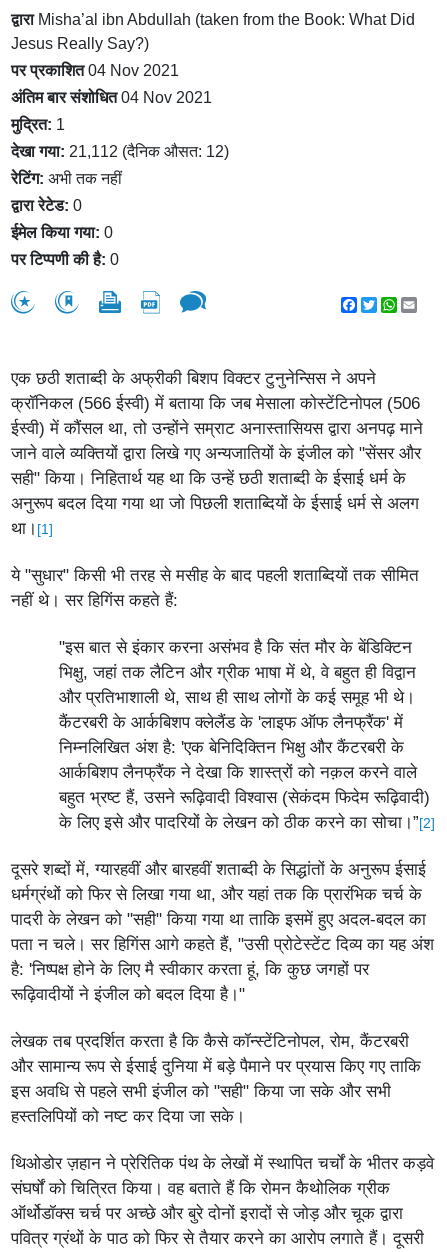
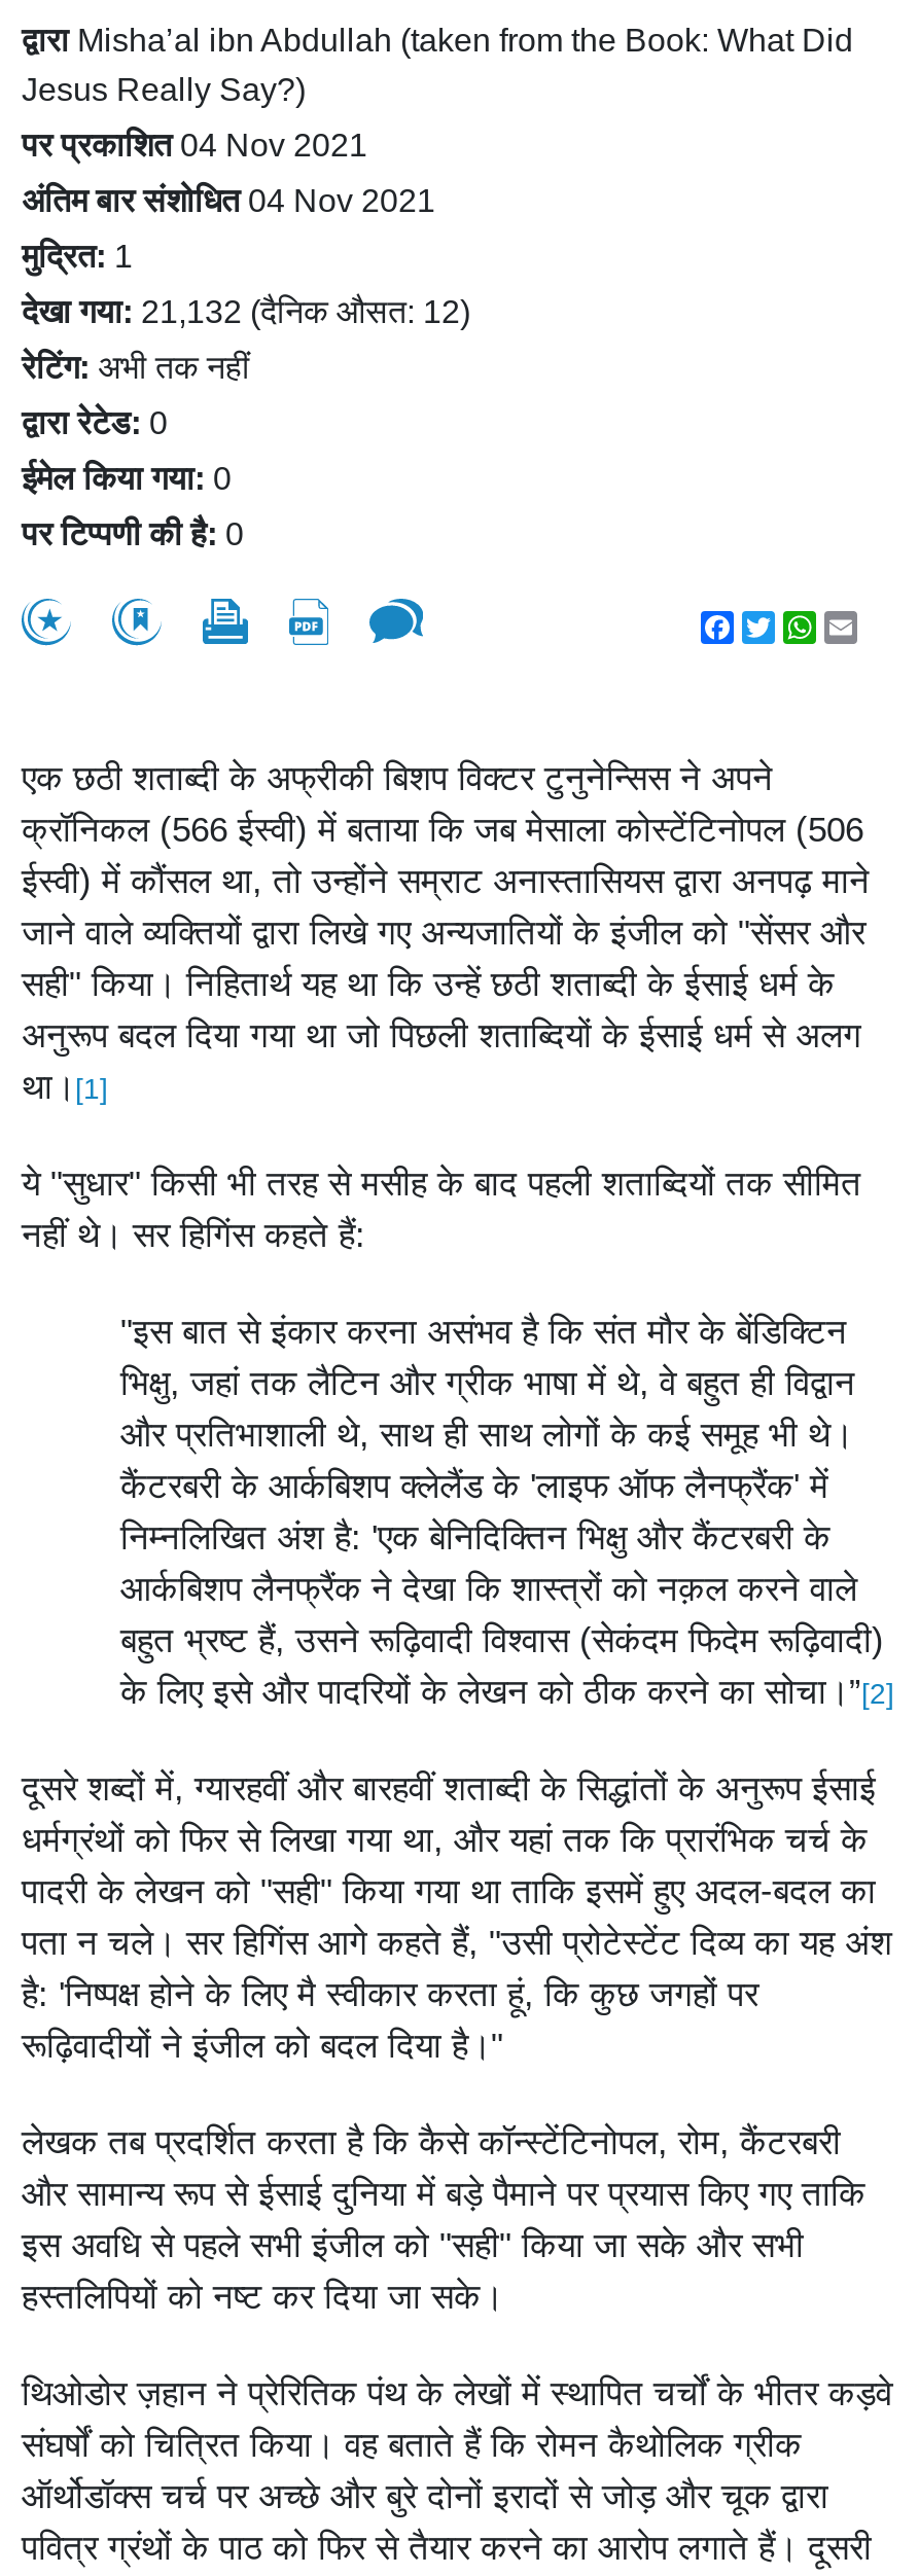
- देखा गया: 21,112 (दैनिक औसत: 12)
+ देखा गया: 21,132 (दैनिक औसत: 12)
